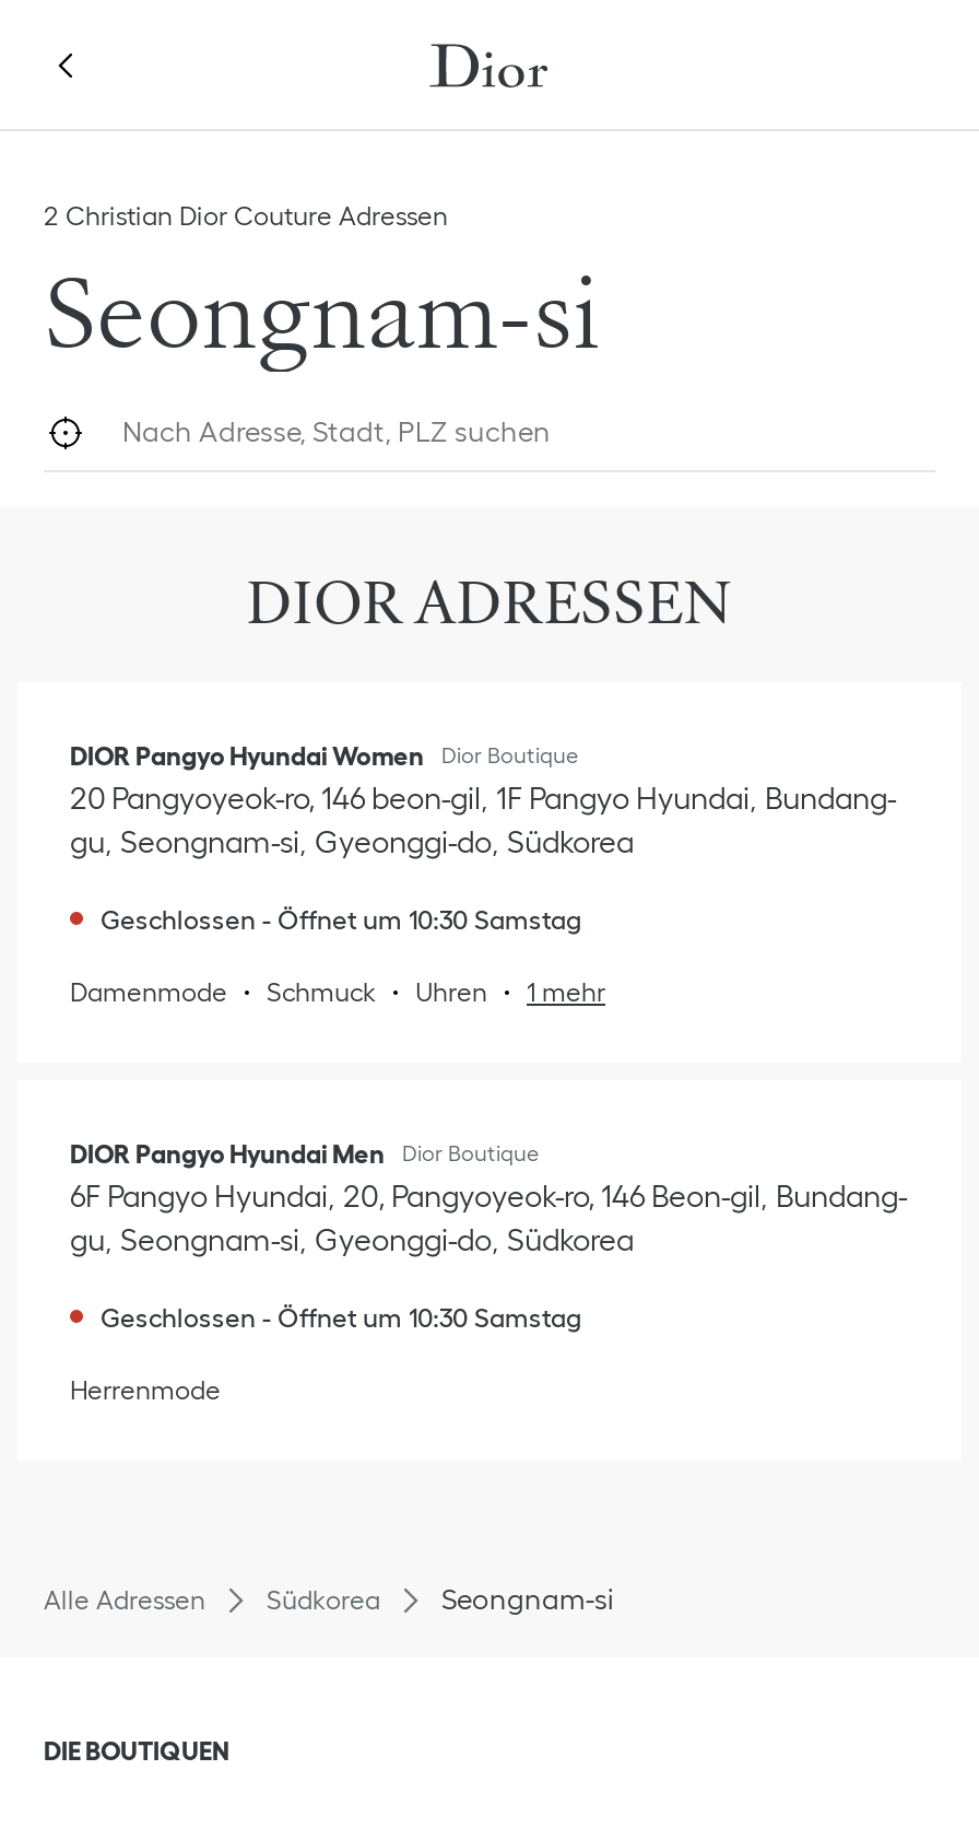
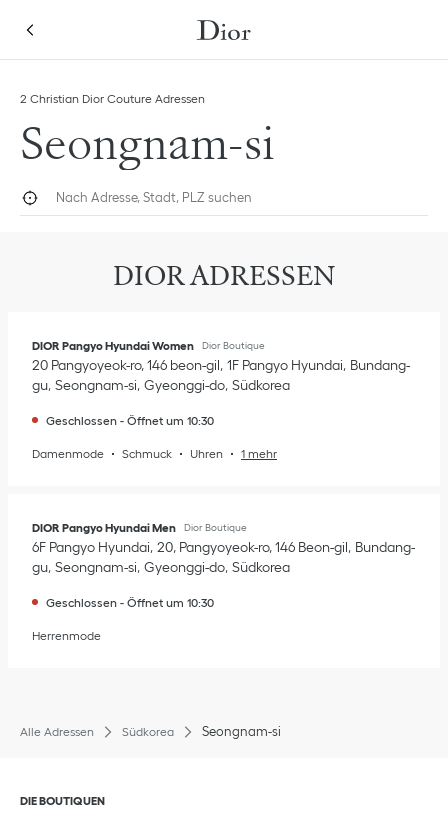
- Geschlossen - Öffnet um 10:30 Samstag
+ Geschlossen - Öffnet um 10:30

- Geschlossen - Öffnet um 10:30 Samstag
+ Geschlossen - Öffnet um 10:30
